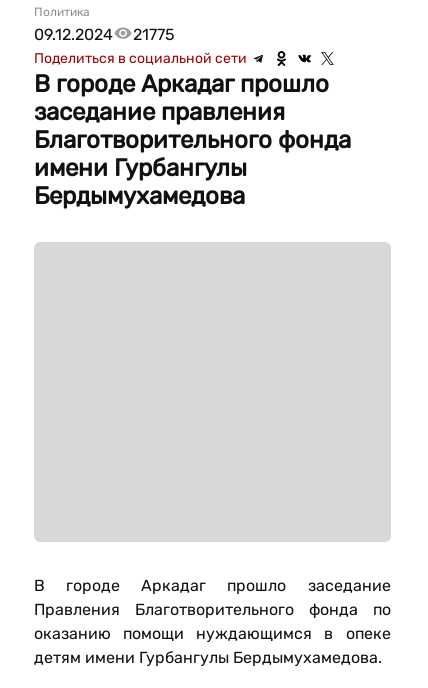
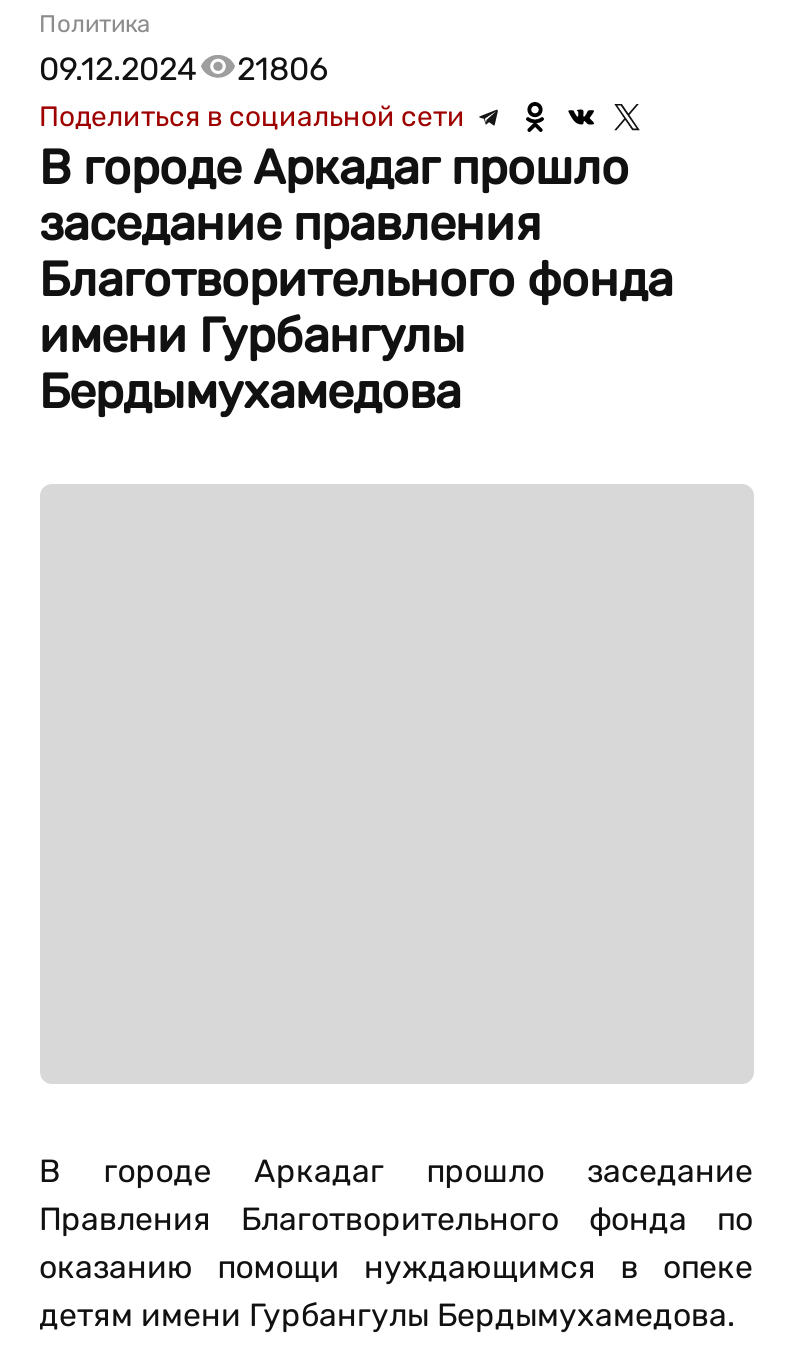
- 09.12.2024 21775
+ 09.12.2024 21806
